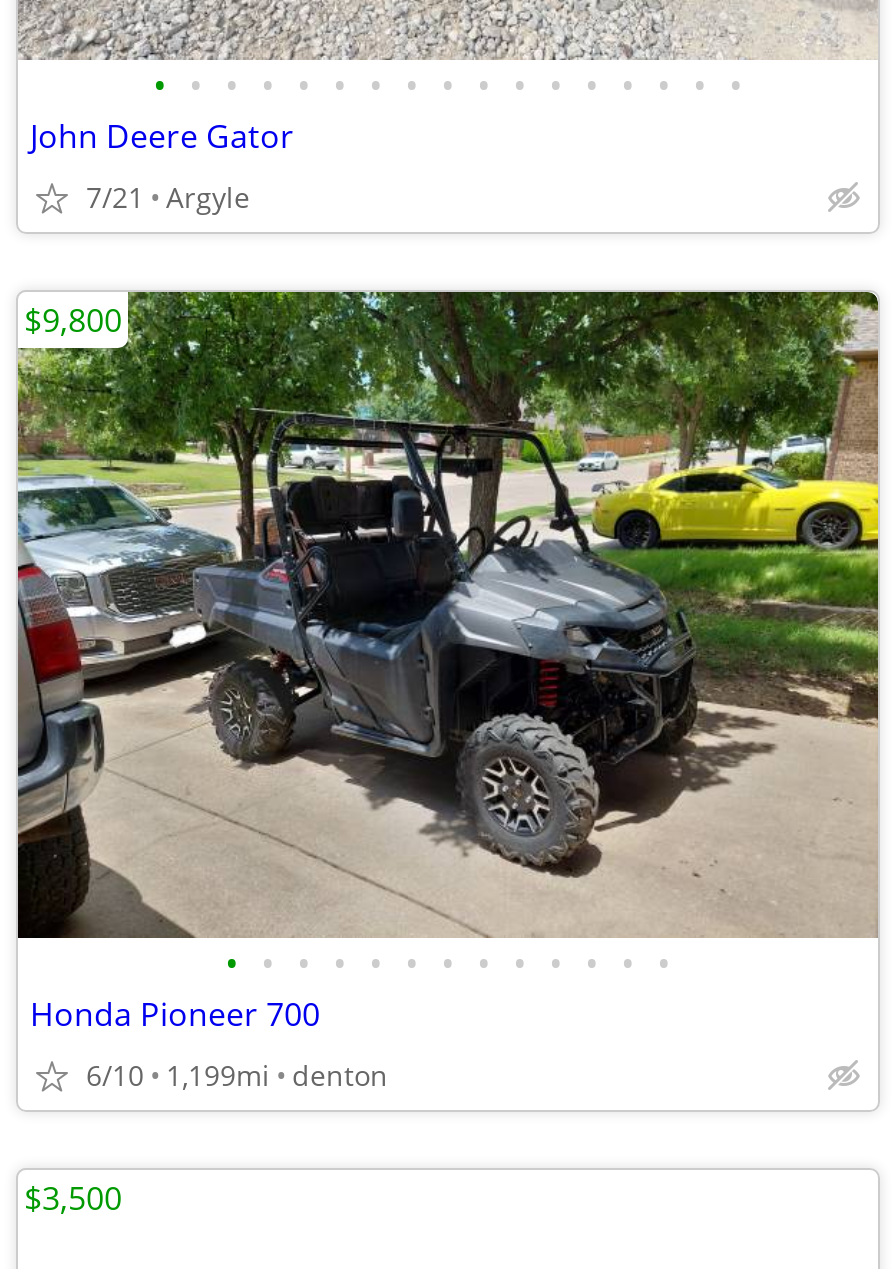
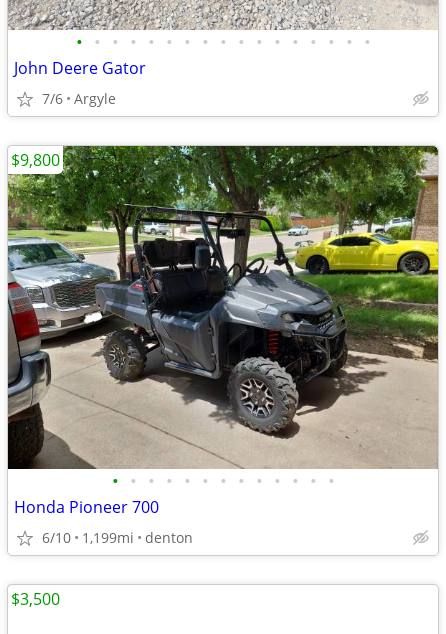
- 7/21 Argyle
+ 7/6 Argyle
